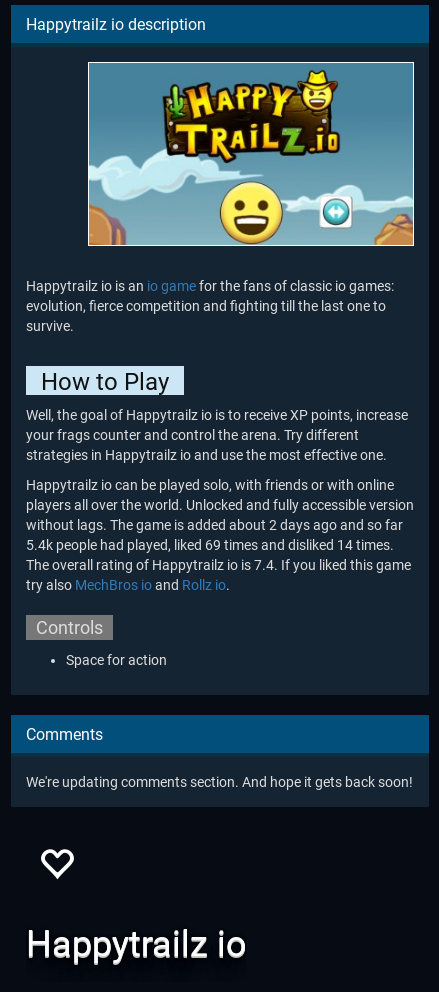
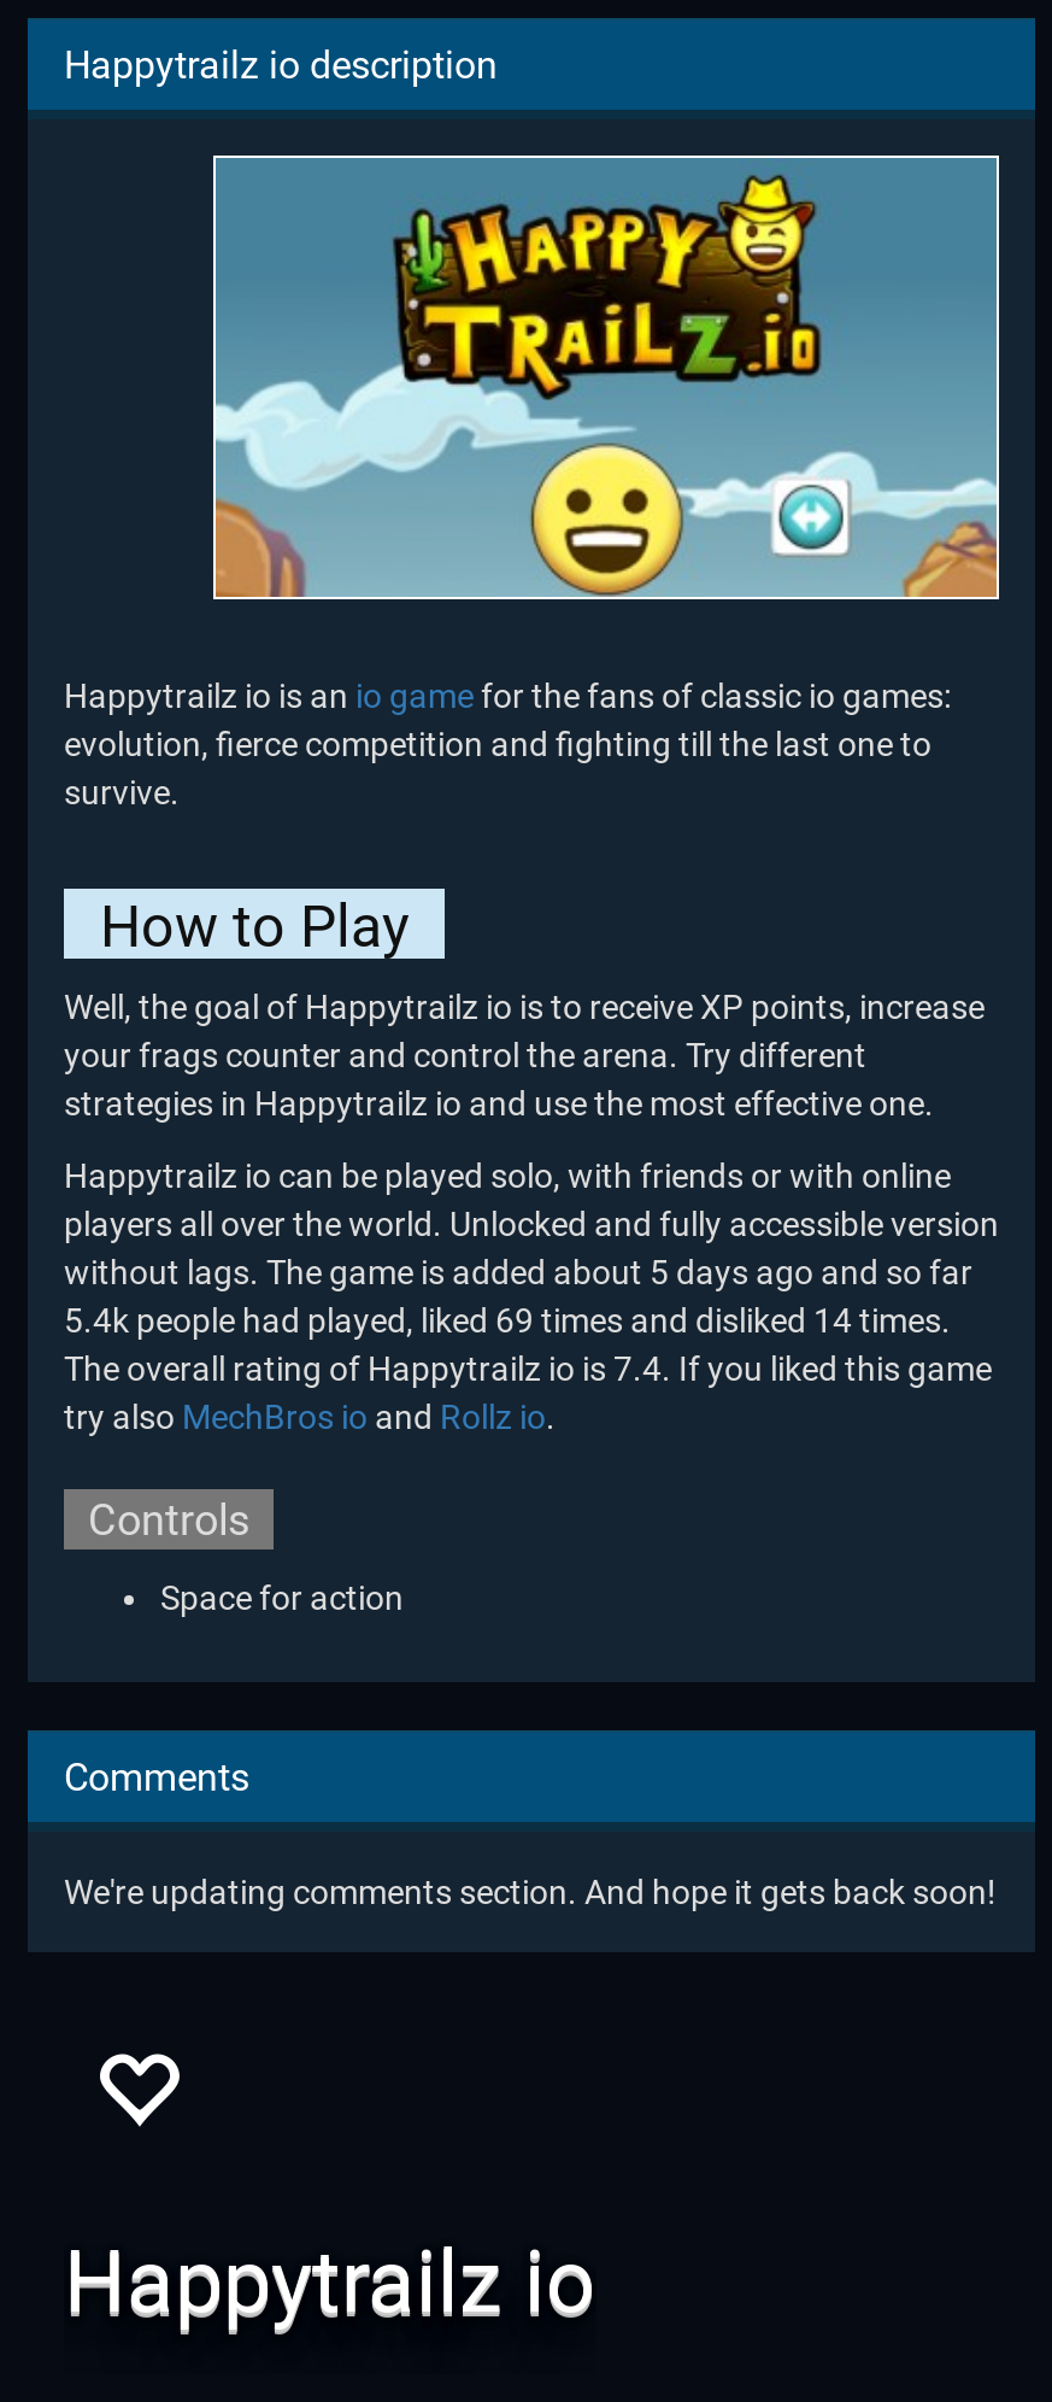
- without lags. The game is added about 2 days ago and so far
+ without lags. The game is added about 5 days ago and so far
